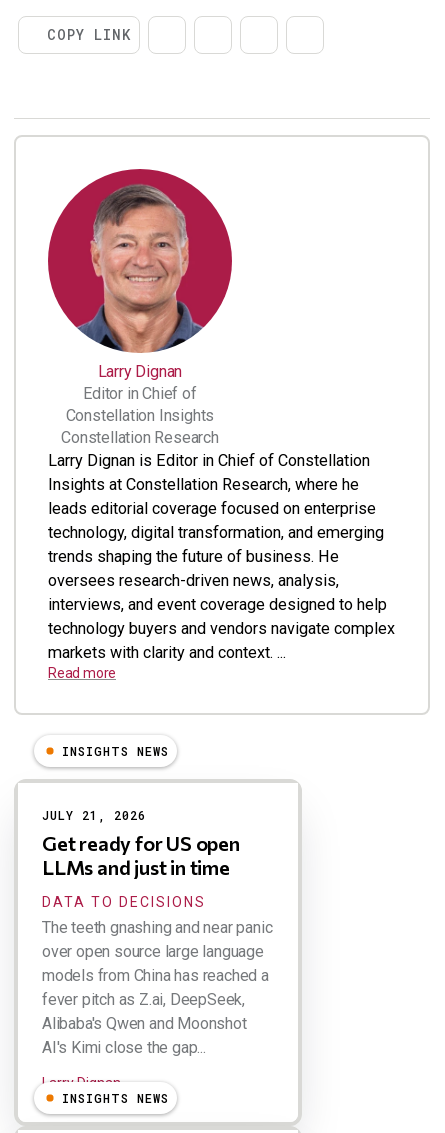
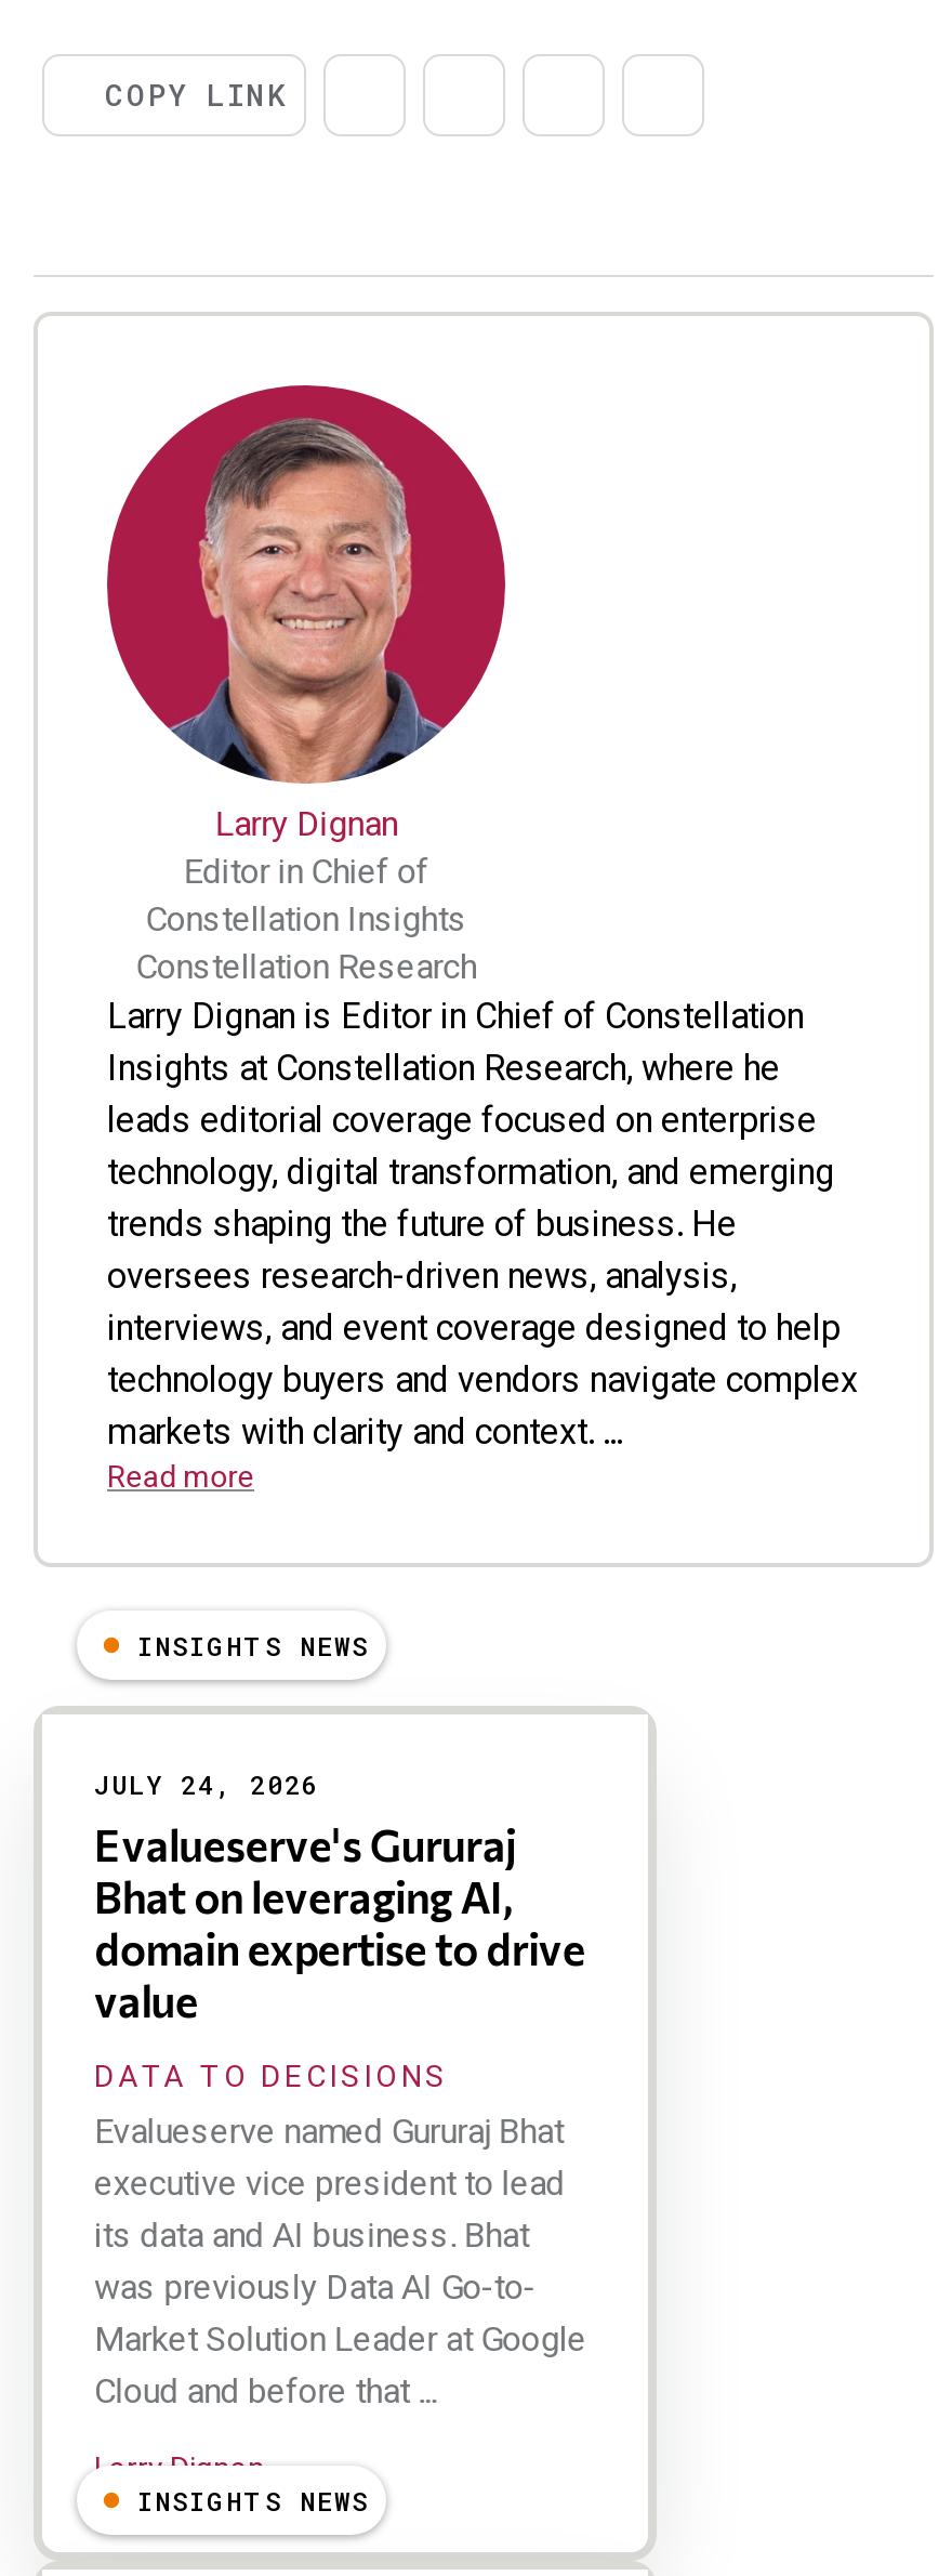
- JULY 21, 2026
- Get ready for US open
- LLMs and just in time
+ JULY 24, 2026
+ Evalueserve's Gururaj
+ Bhat on leveraging AI,
+ domain expertise to drive
+ value

- The teeth gnashing and near panic
- over open source large language
- models from China has reached a
- fever pitch as Z.ai, DeepSeek,
- Alibaba's Qwen and Moonshot
- AI's Kimi close the gap...
+ Evalueserve named Gururaj Bhat
+ executive vice president to lead
+ its data and AI business. Bhat
+ was previously Data AI Go-to-
+ Market Solution Leader at Google
+ Cloud and before that ...
